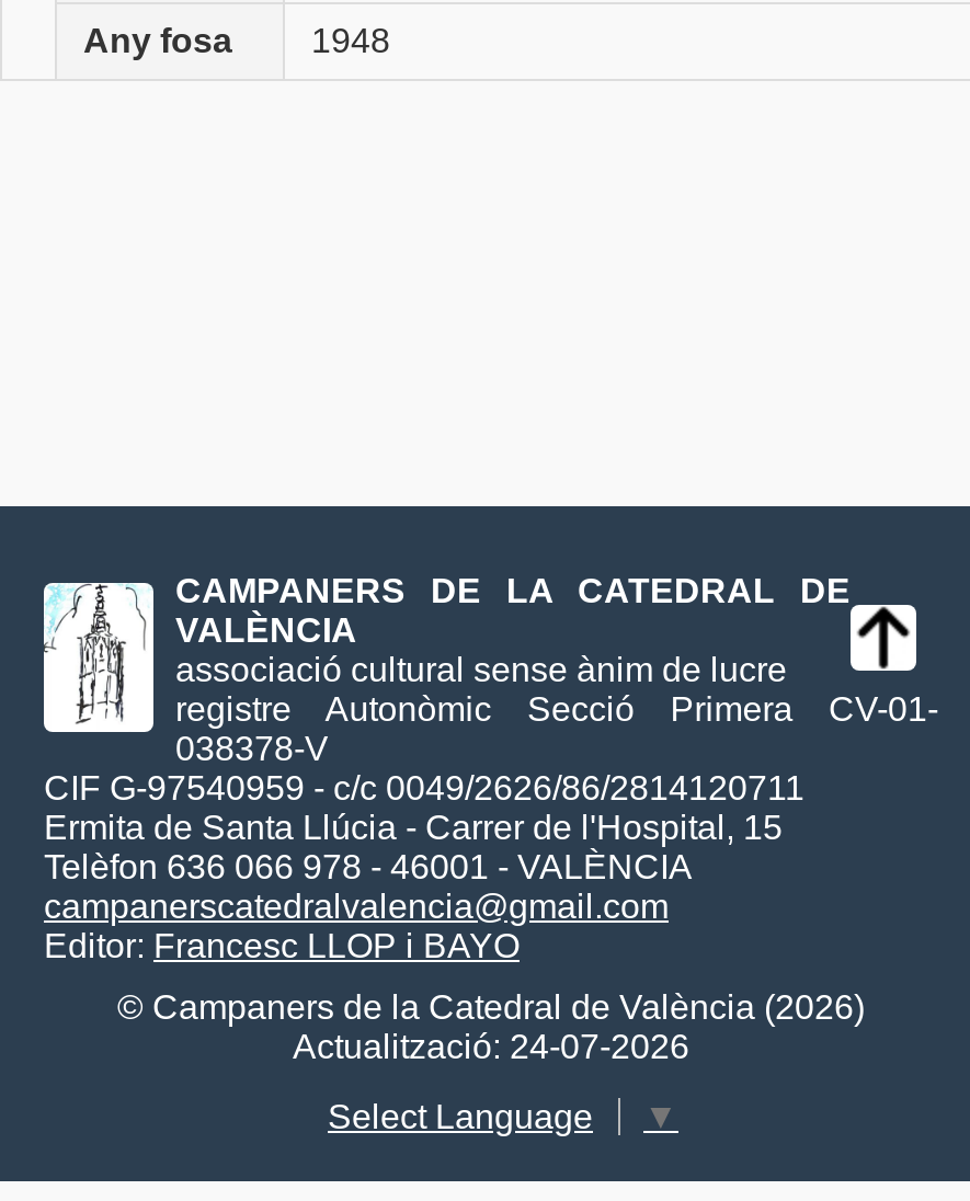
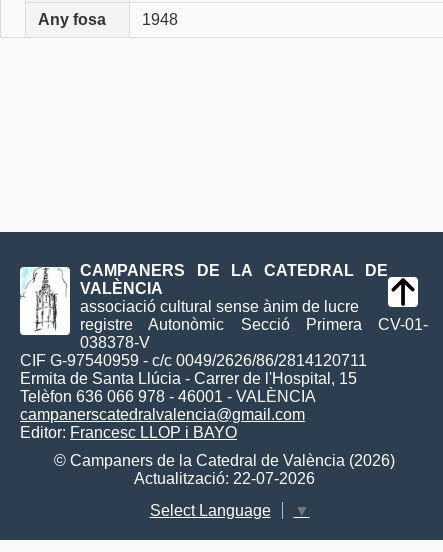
- Actualització: 24-07-2026
+ Actualització: 22-07-2026
